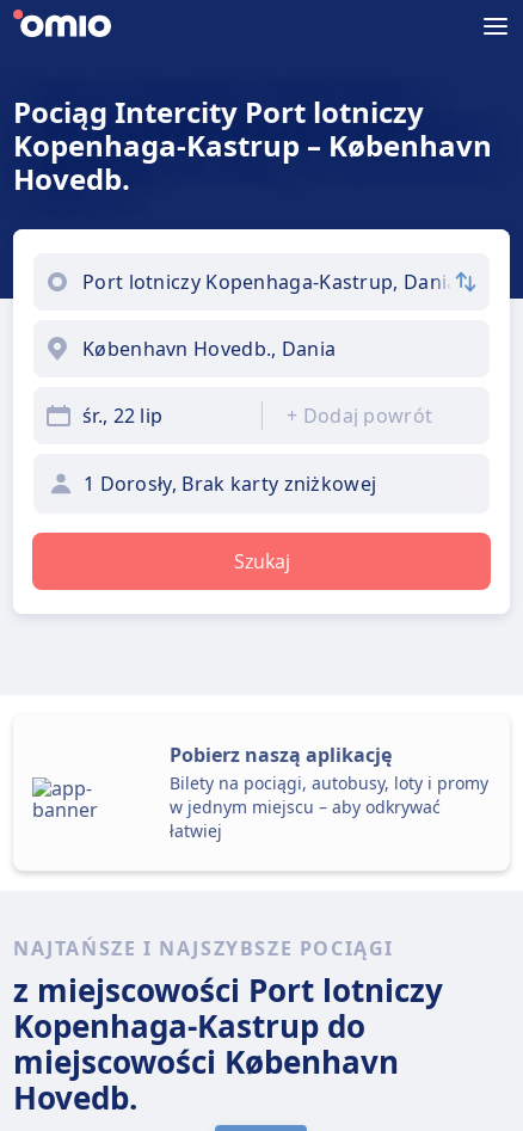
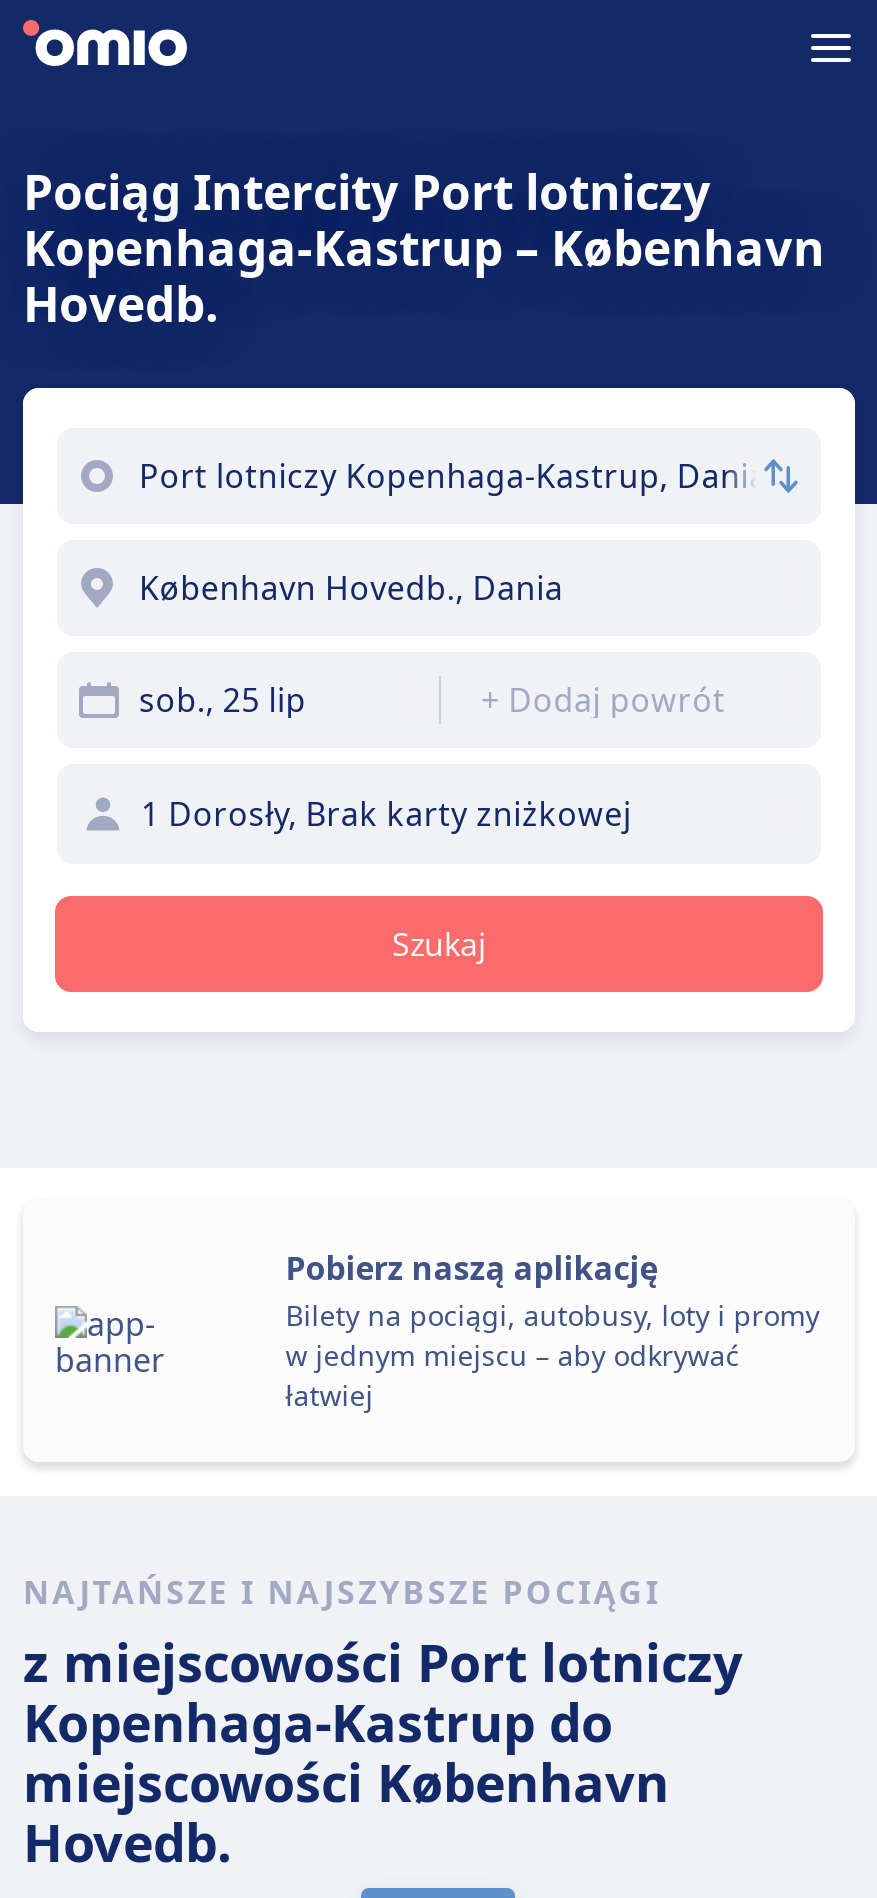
- śr., 22 lip
+ sob., 25 lip
